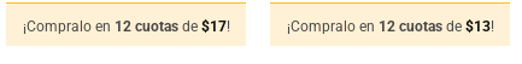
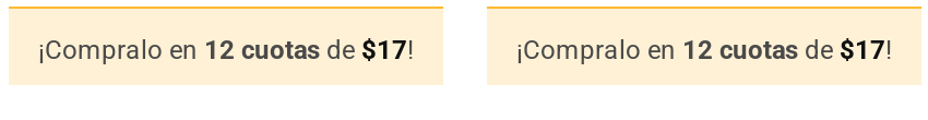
- ¡Compralo en 12 cuotas de $13!
+ ¡Compralo en 12 cuotas de $17!
